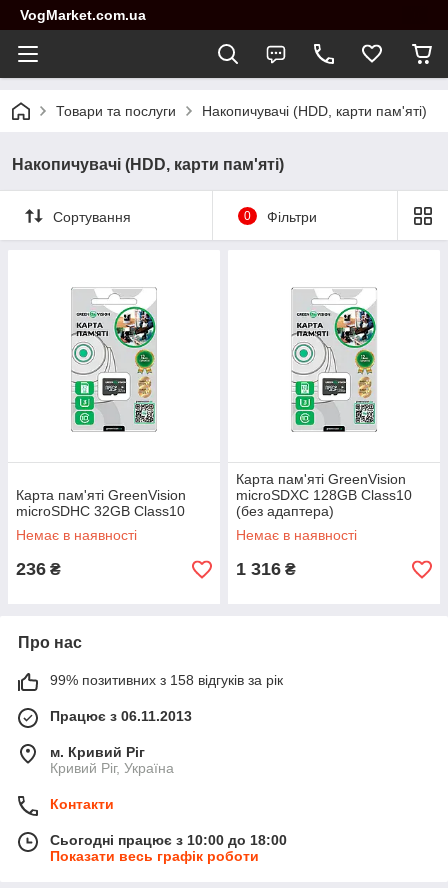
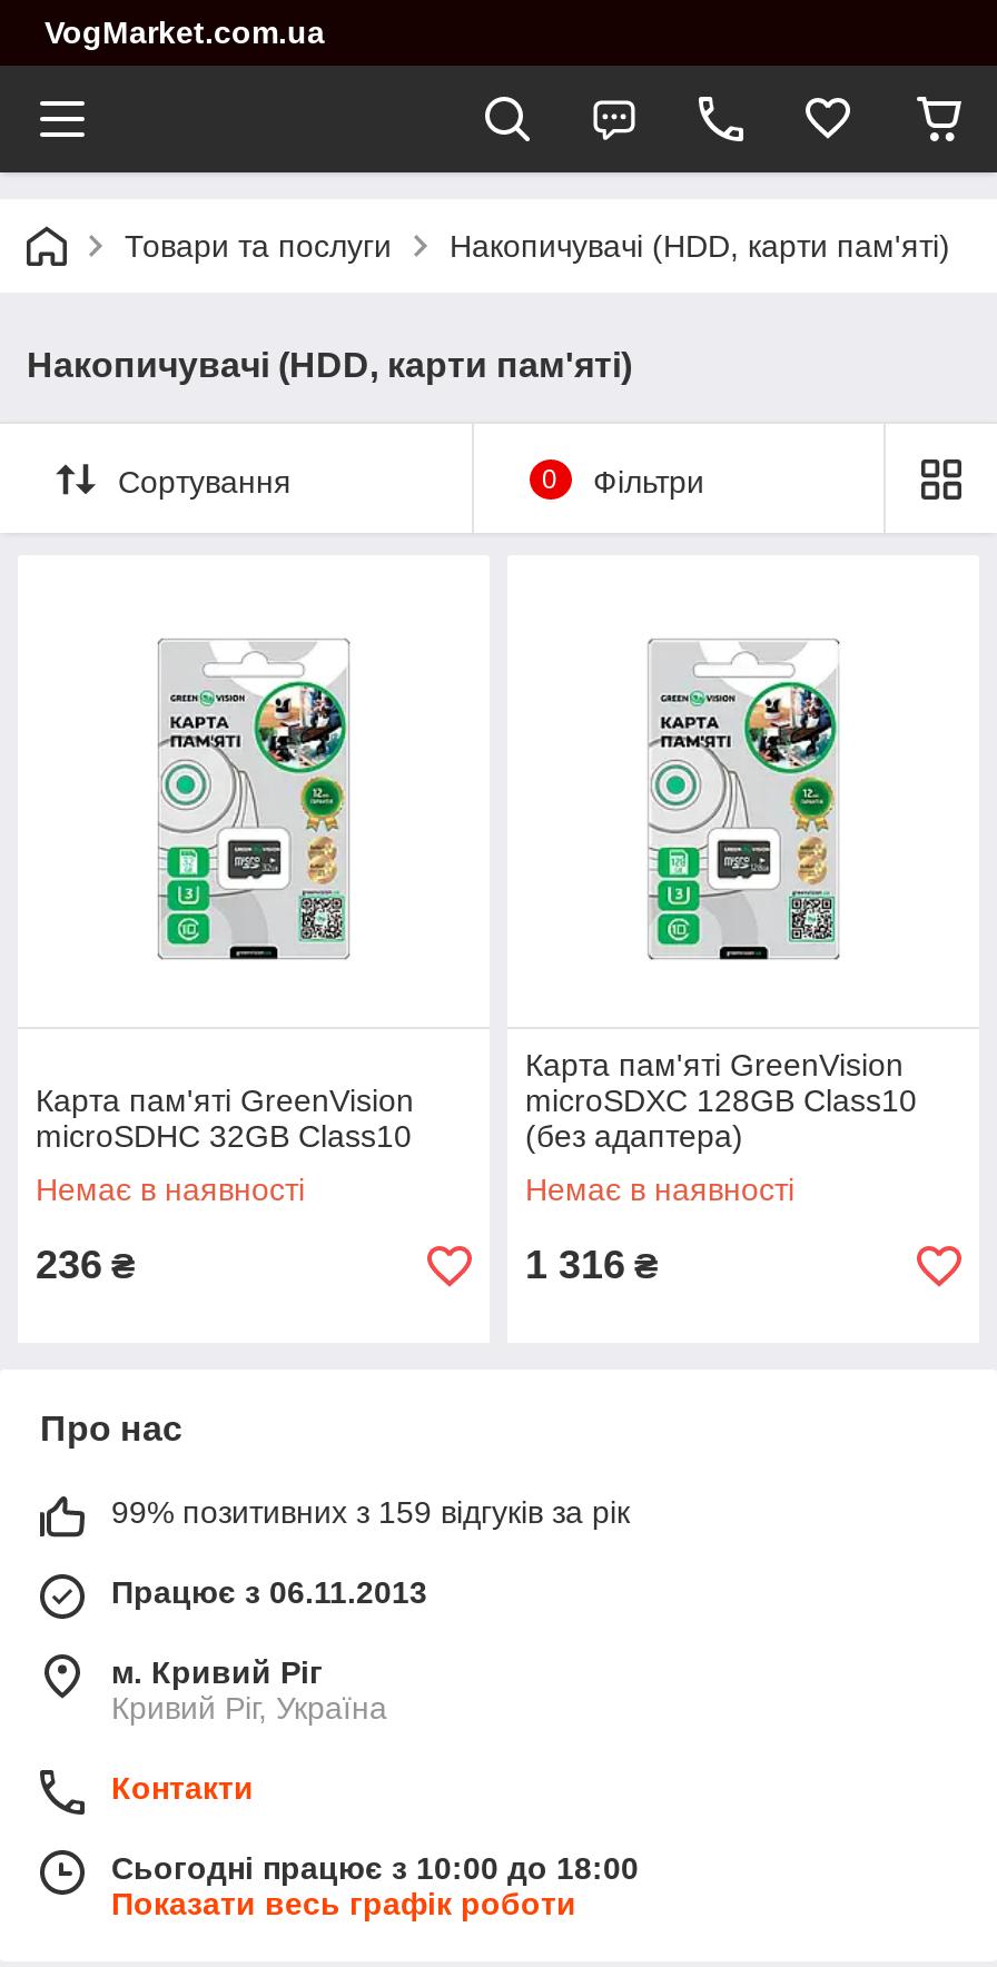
- 99% позитивних з 158 відгуків за рік
+ 99% позитивних з 159 відгуків за рік
